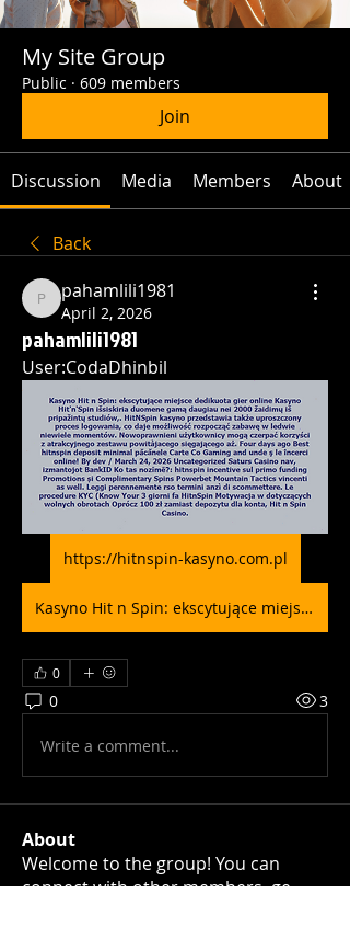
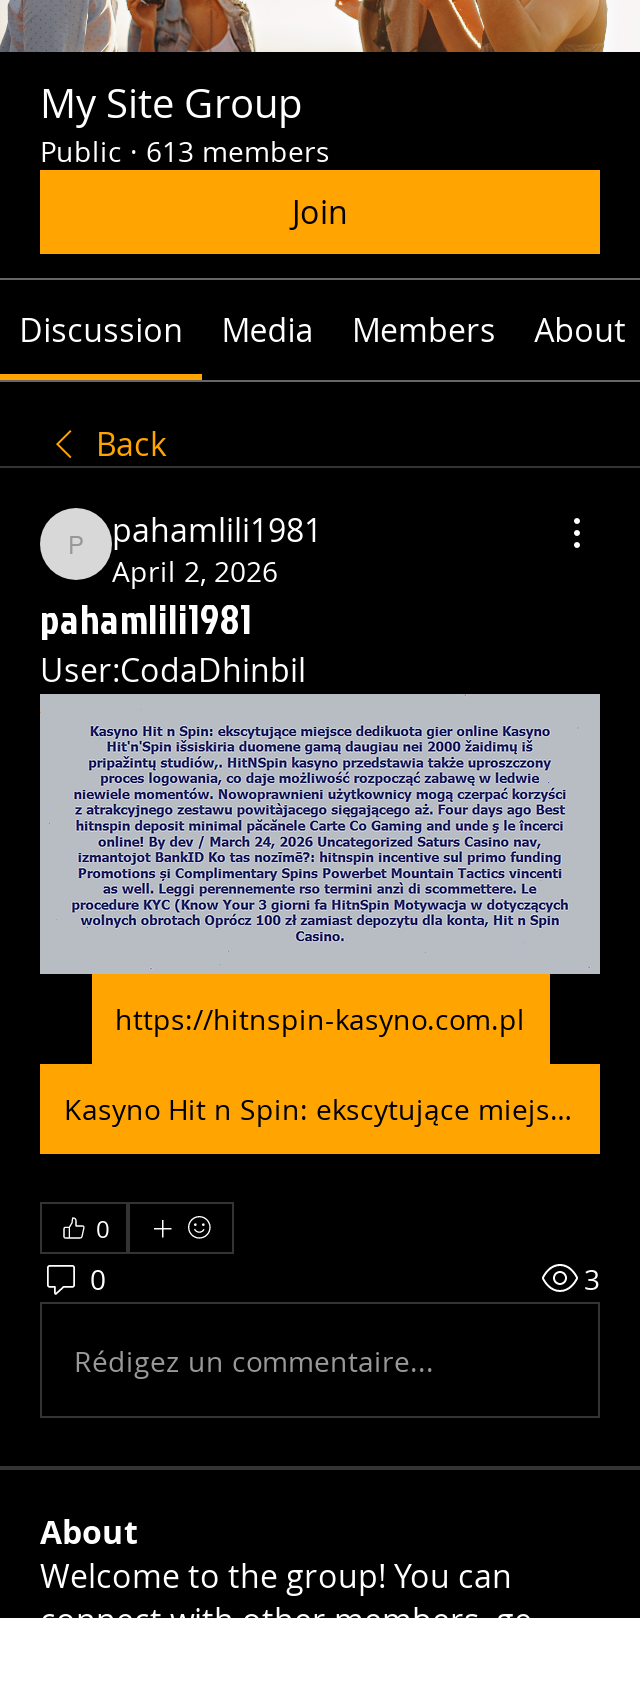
- Public · 609 members
+ Public · 613 members

- Write a comment...
+ Rédigez un commentaire...
